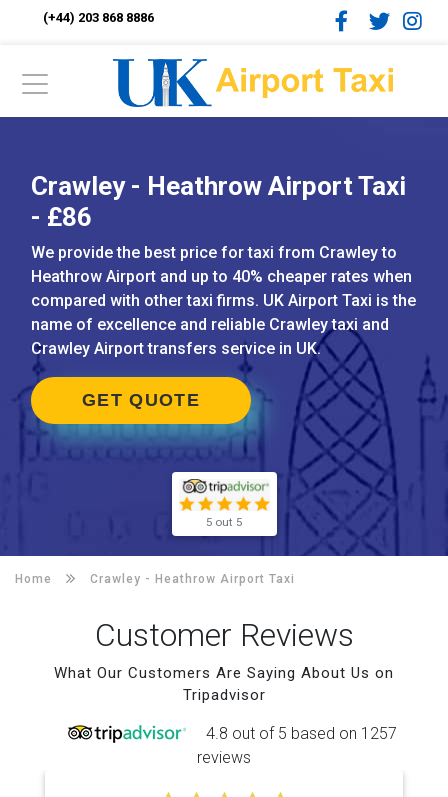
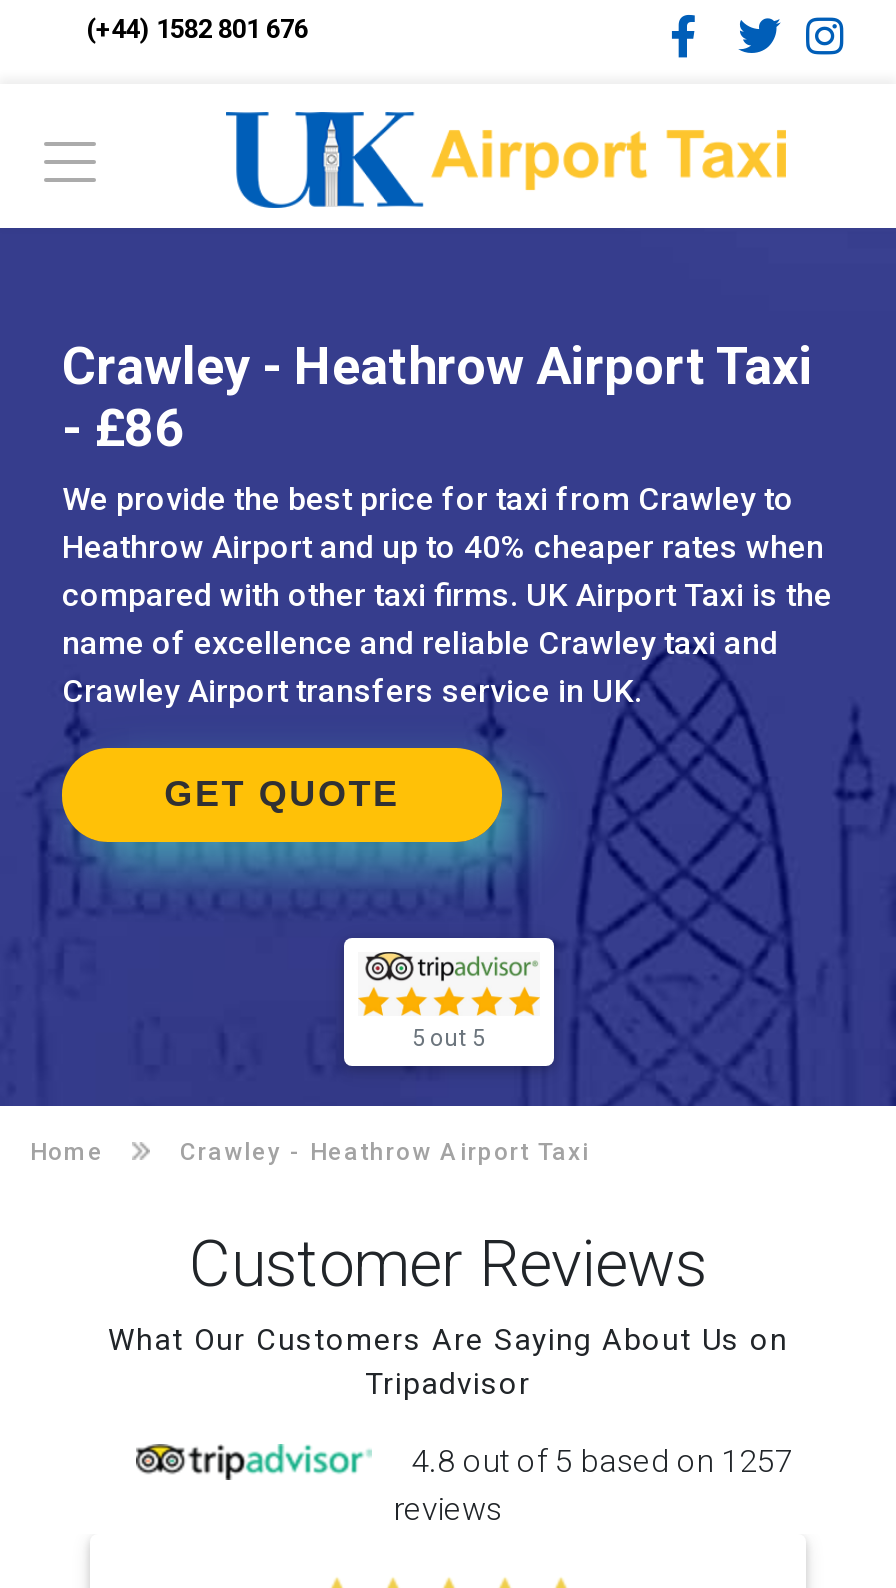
- (+44) 203 868 8886
+ (+44) 1582 801 676
